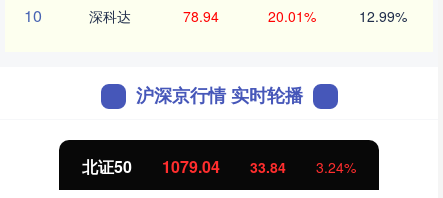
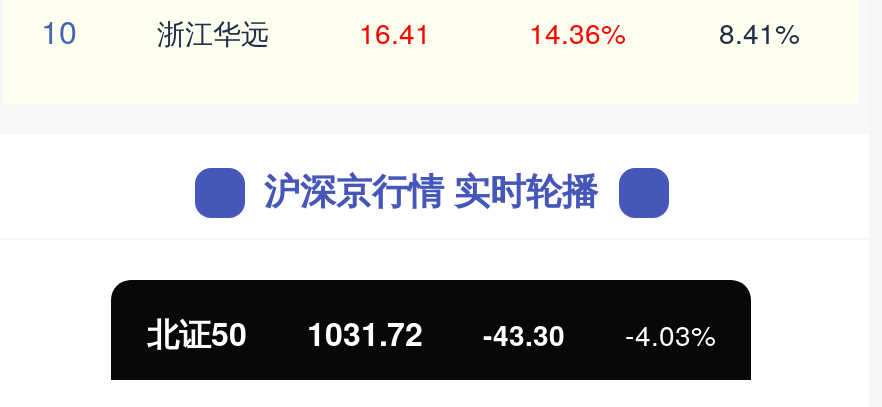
- 深科达
- 78.94
- 20.01%
- 12.99%
+ 浙江华远
+ 16.41
+ 14.36%
+ 8.41%

- 1079.04
+ 1031.72

- 33.84
+ -43.30

- 3.24%
+ -4.03%
